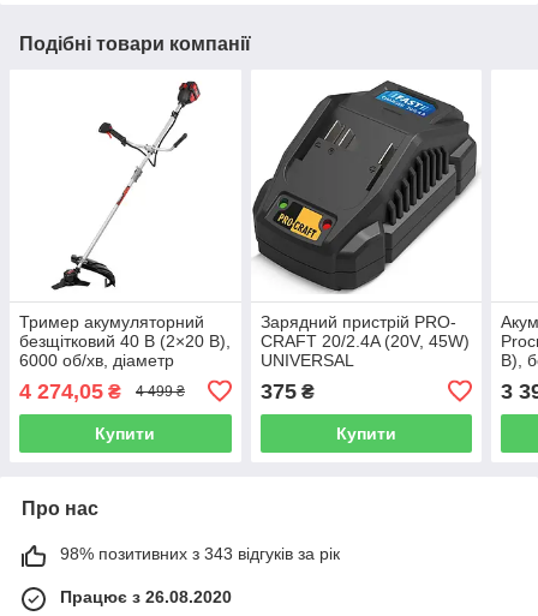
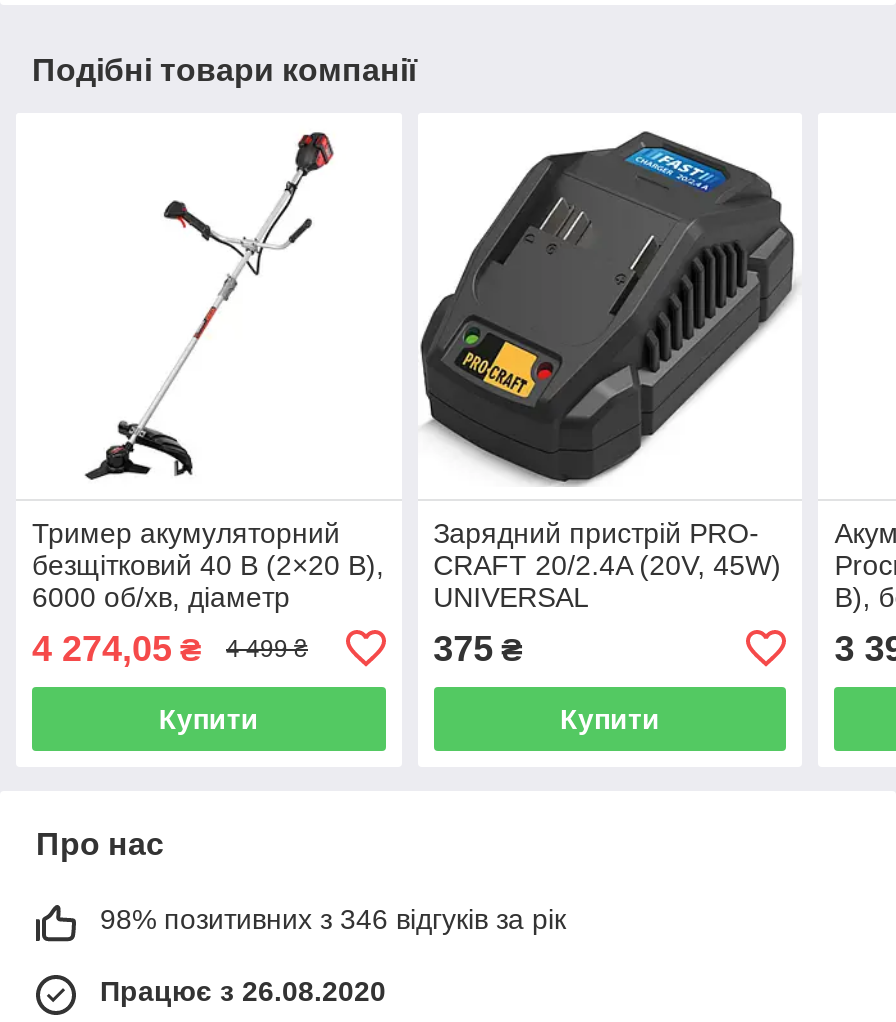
- 98% позитивних з 343 відгуків за рік
+ 98% позитивних з 346 відгуків за рік
